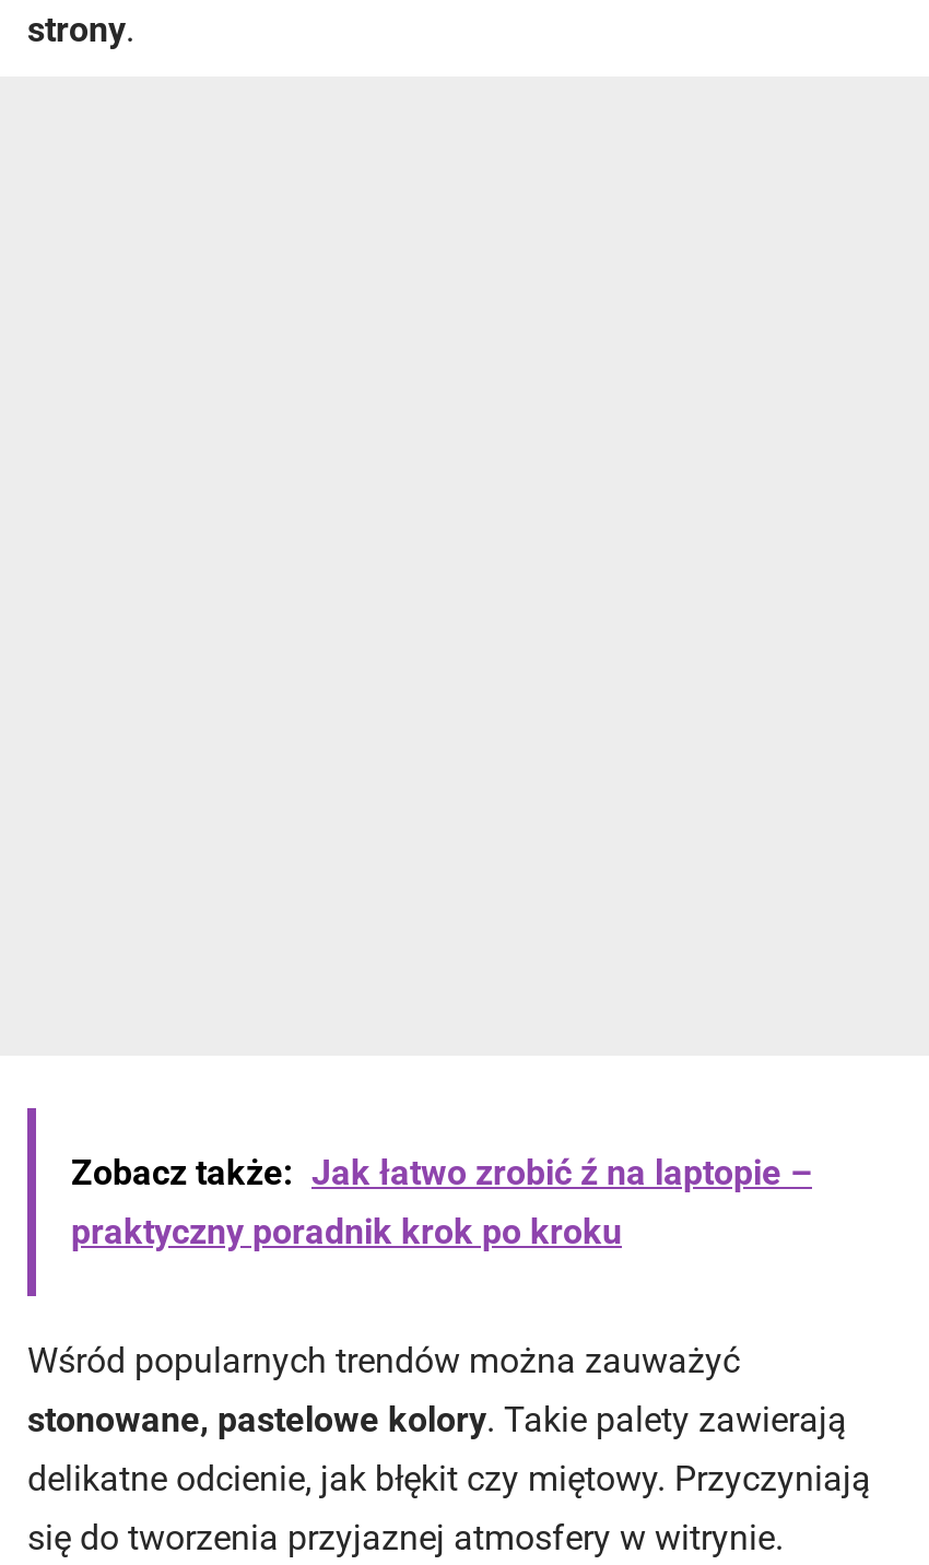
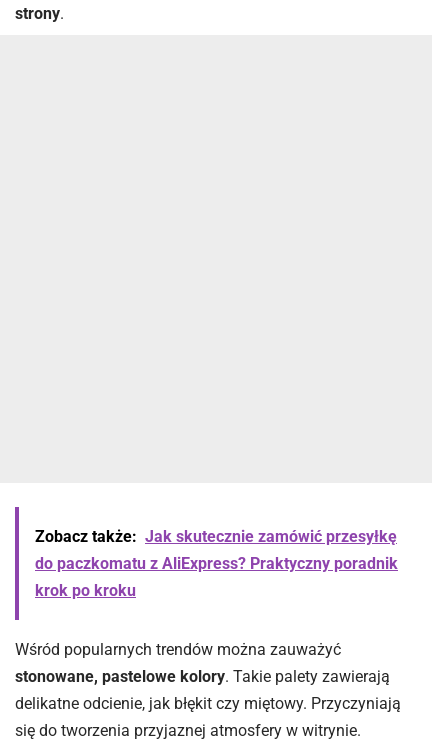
- Zobacz także: Jak łatwo zrobić ź na laptopie –
- praktyczny poradnik krok po kroku
+ Zobacz także: Jak skutecznie zamówić przesyłkę
+ do paczkomatu z AliExpress? Praktyczny poradnik
+ krok po kroku
